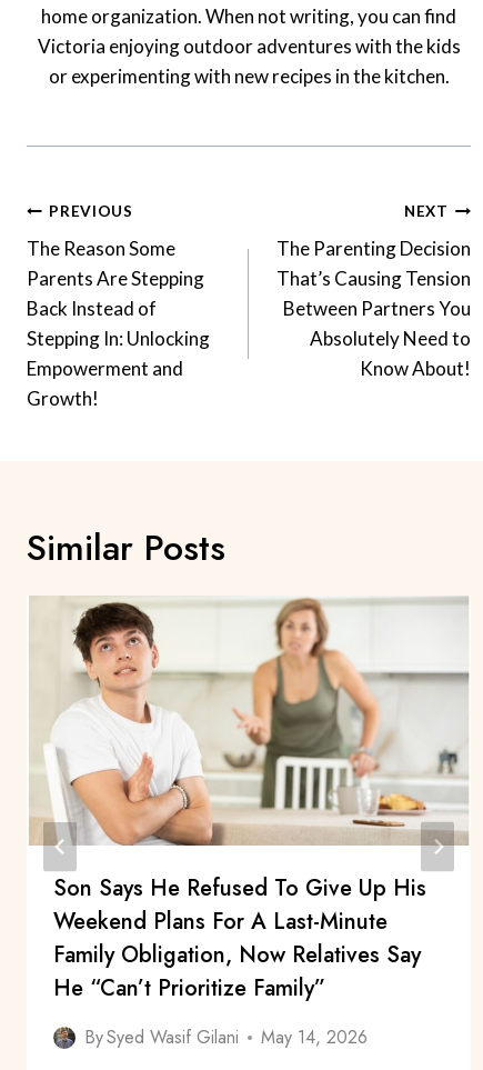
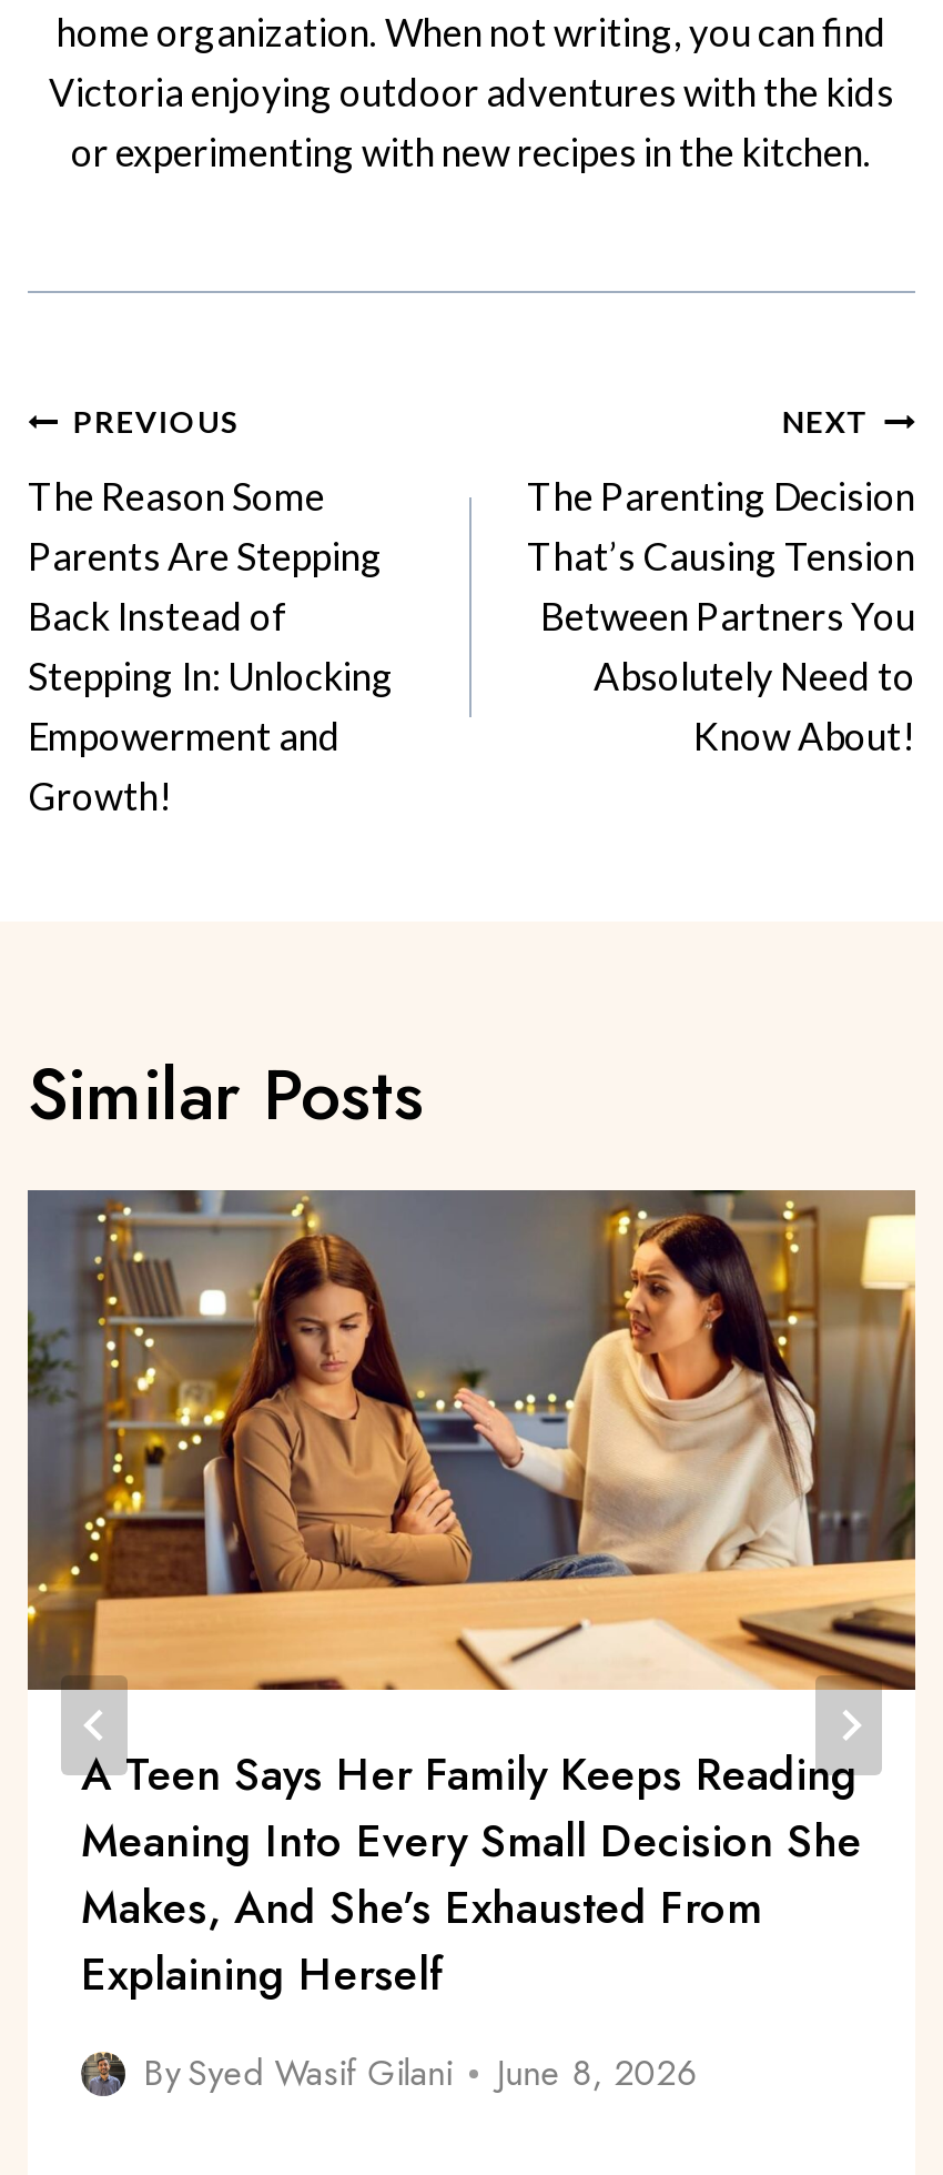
- [image]
- Son Says He Refused To Give Up His
- Weekend Plans For A Last-Minute
- Family Obligation, Now Relatives Say
- He “Can’t Prioritize Family”
+ [image]
+ A Teen Says Her Family Keeps Reading
+ Meaning Into Every Small Decision She
+ Makes, And She’s Exhausted From
+ Explaining Herself

- By Syed Wasif Gilani May 14, 2026
+ By Syed Wasif Gilani June 8, 2026
